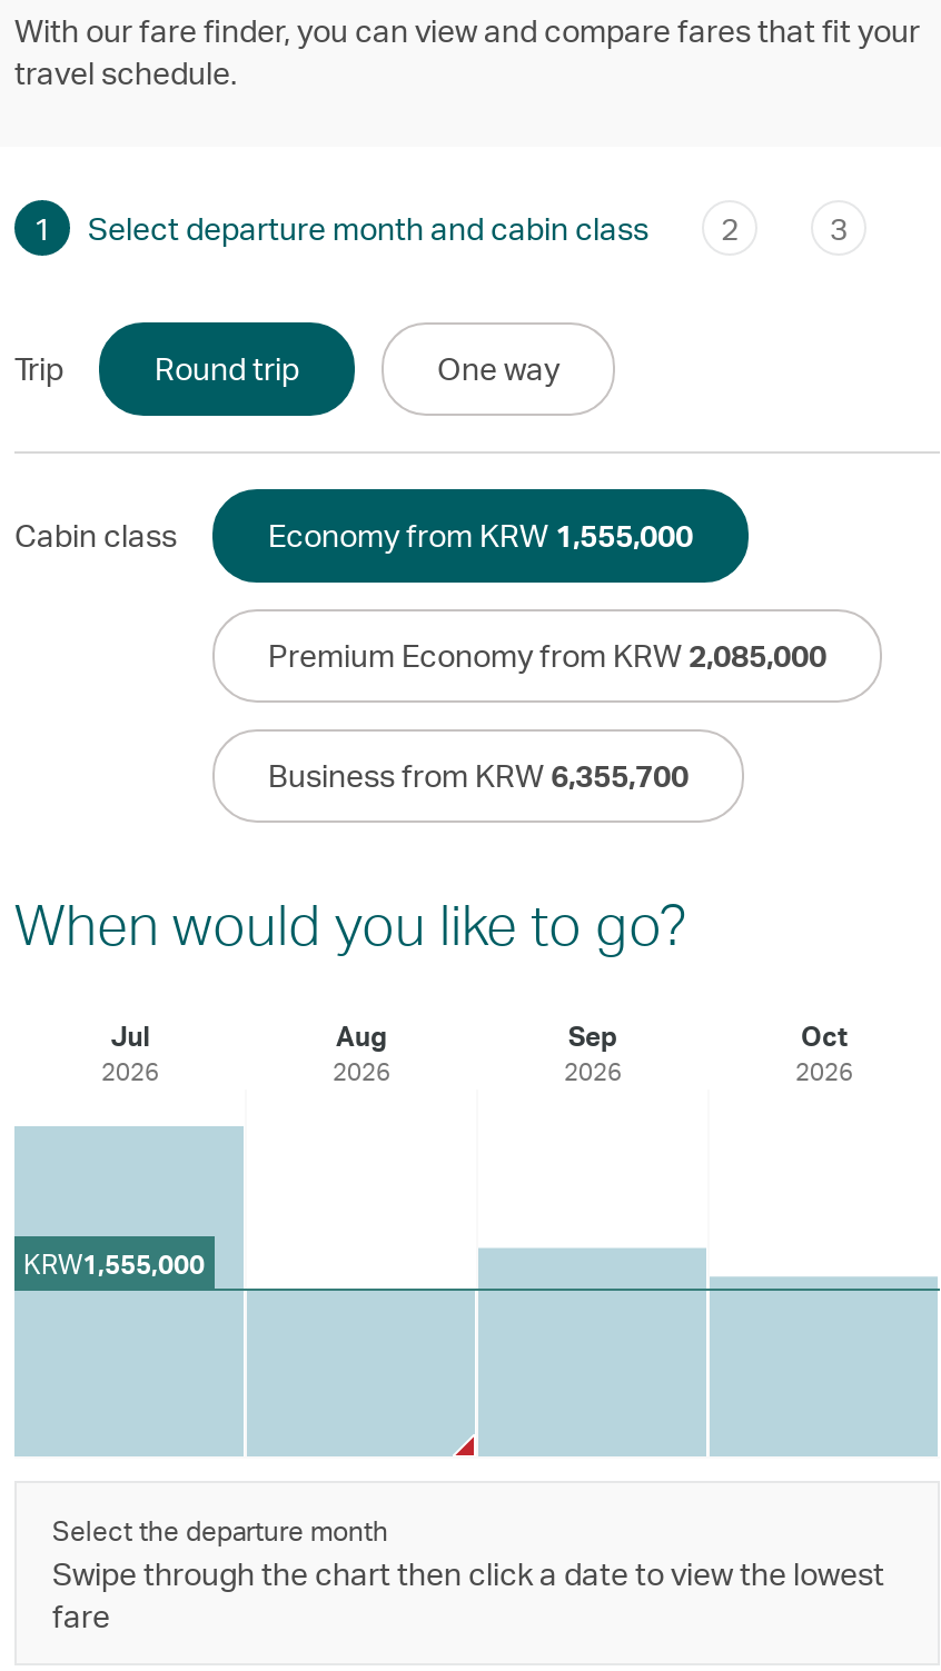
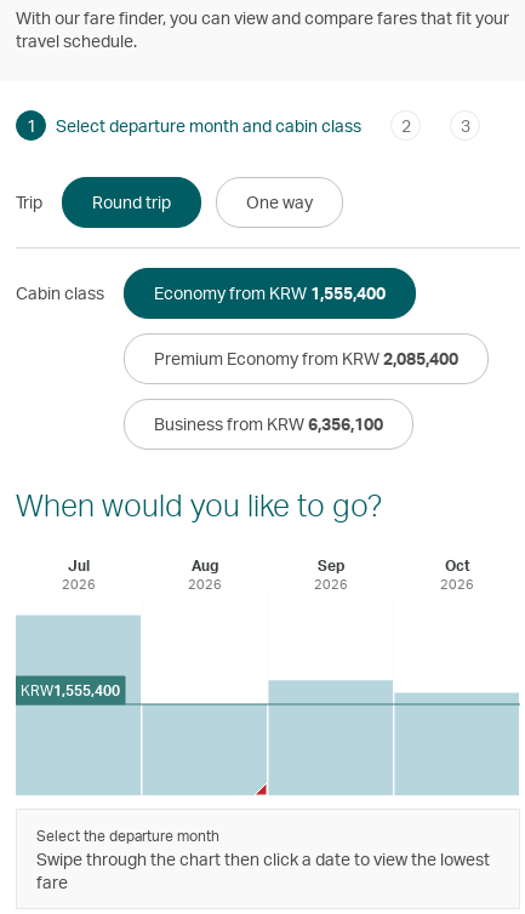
- Economy from KRW 1,555,000
+ Economy from KRW 1,555,400

- Premium Economy from KRW 2,085,000
+ Premium Economy from KRW 2,085,400

- Business from KRW 6,355,700
+ Business from KRW 6,356,100

- KRW1,555,000
+ KRW1,555,400
